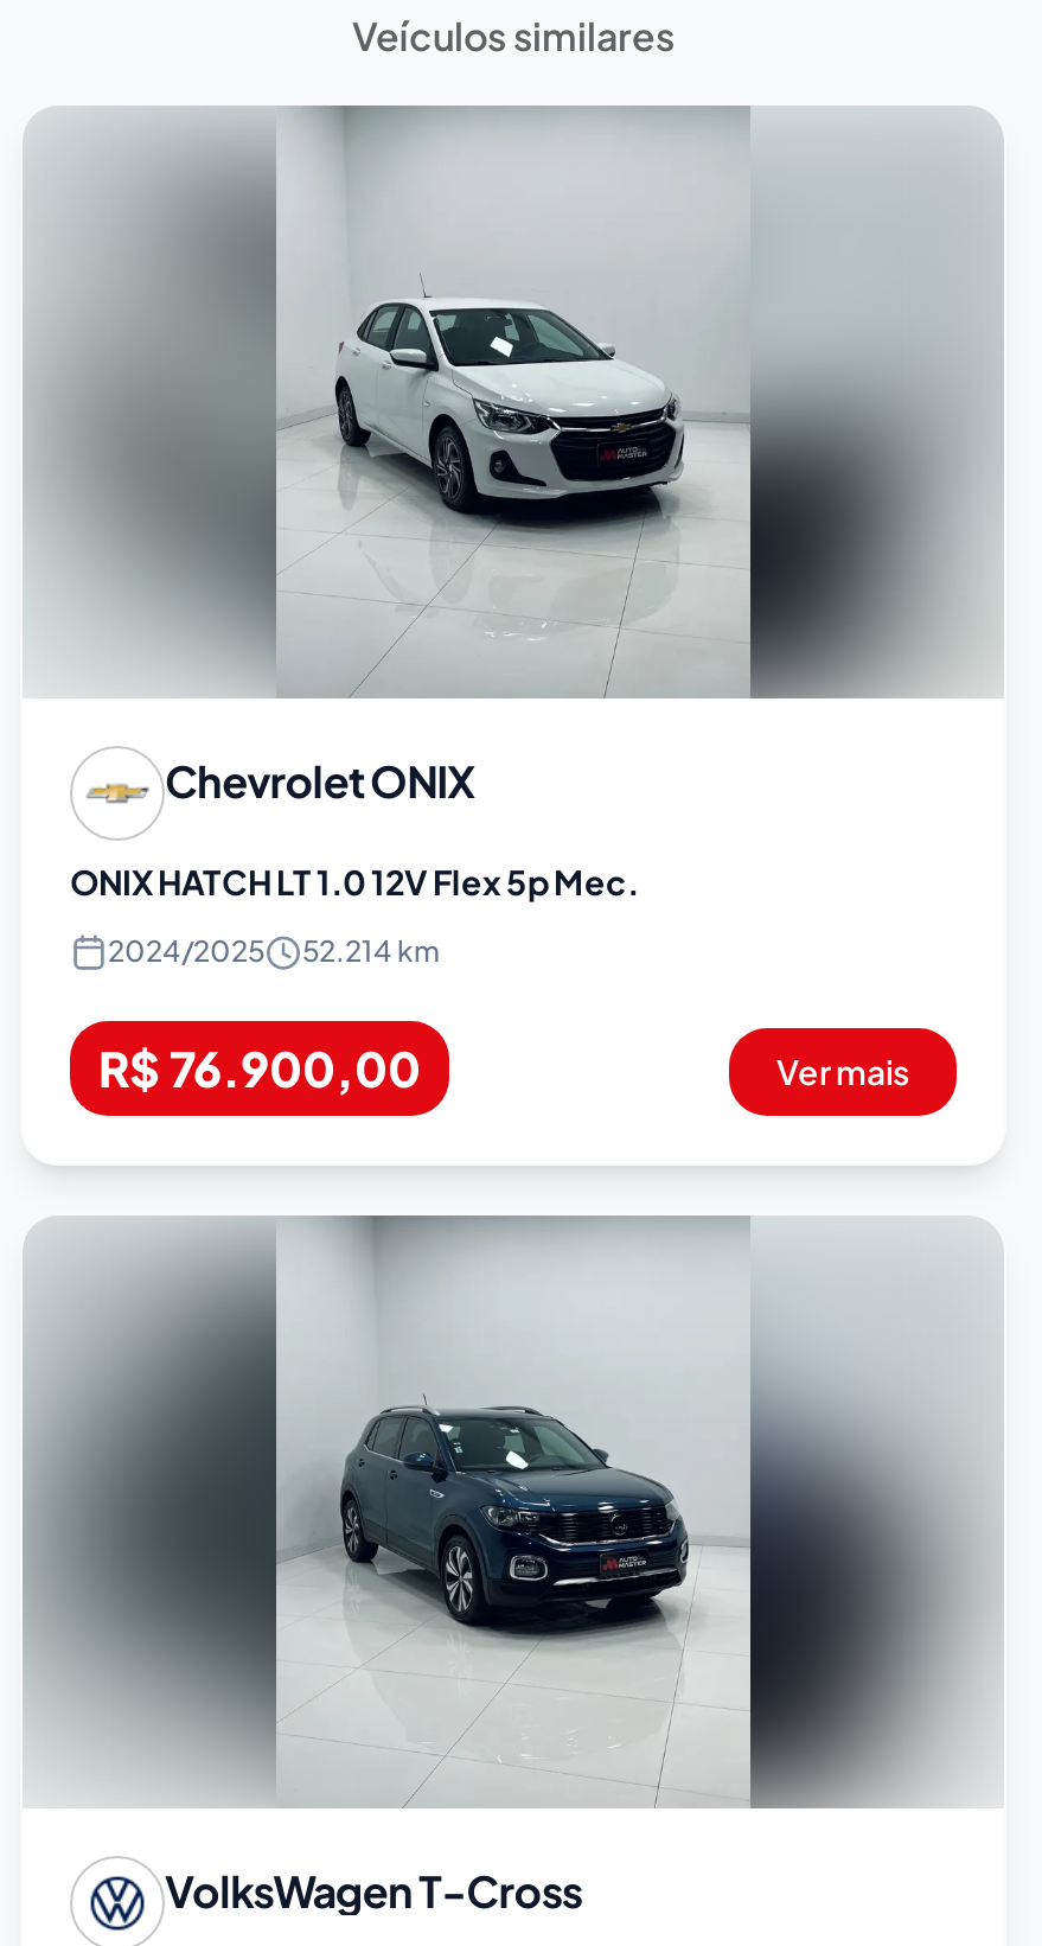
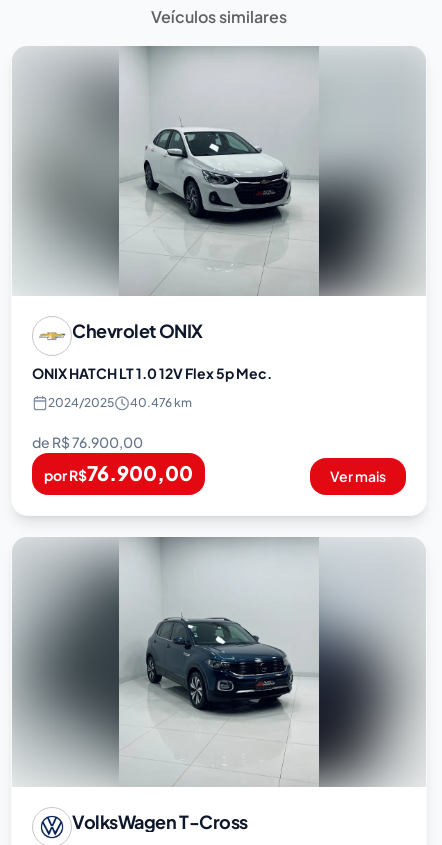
- 2024/2025 52.214 km
+ 2024/2025 40.476 km

- R$ 76.900,00
+ de R$76.900,00
+ por R$76.900,00
